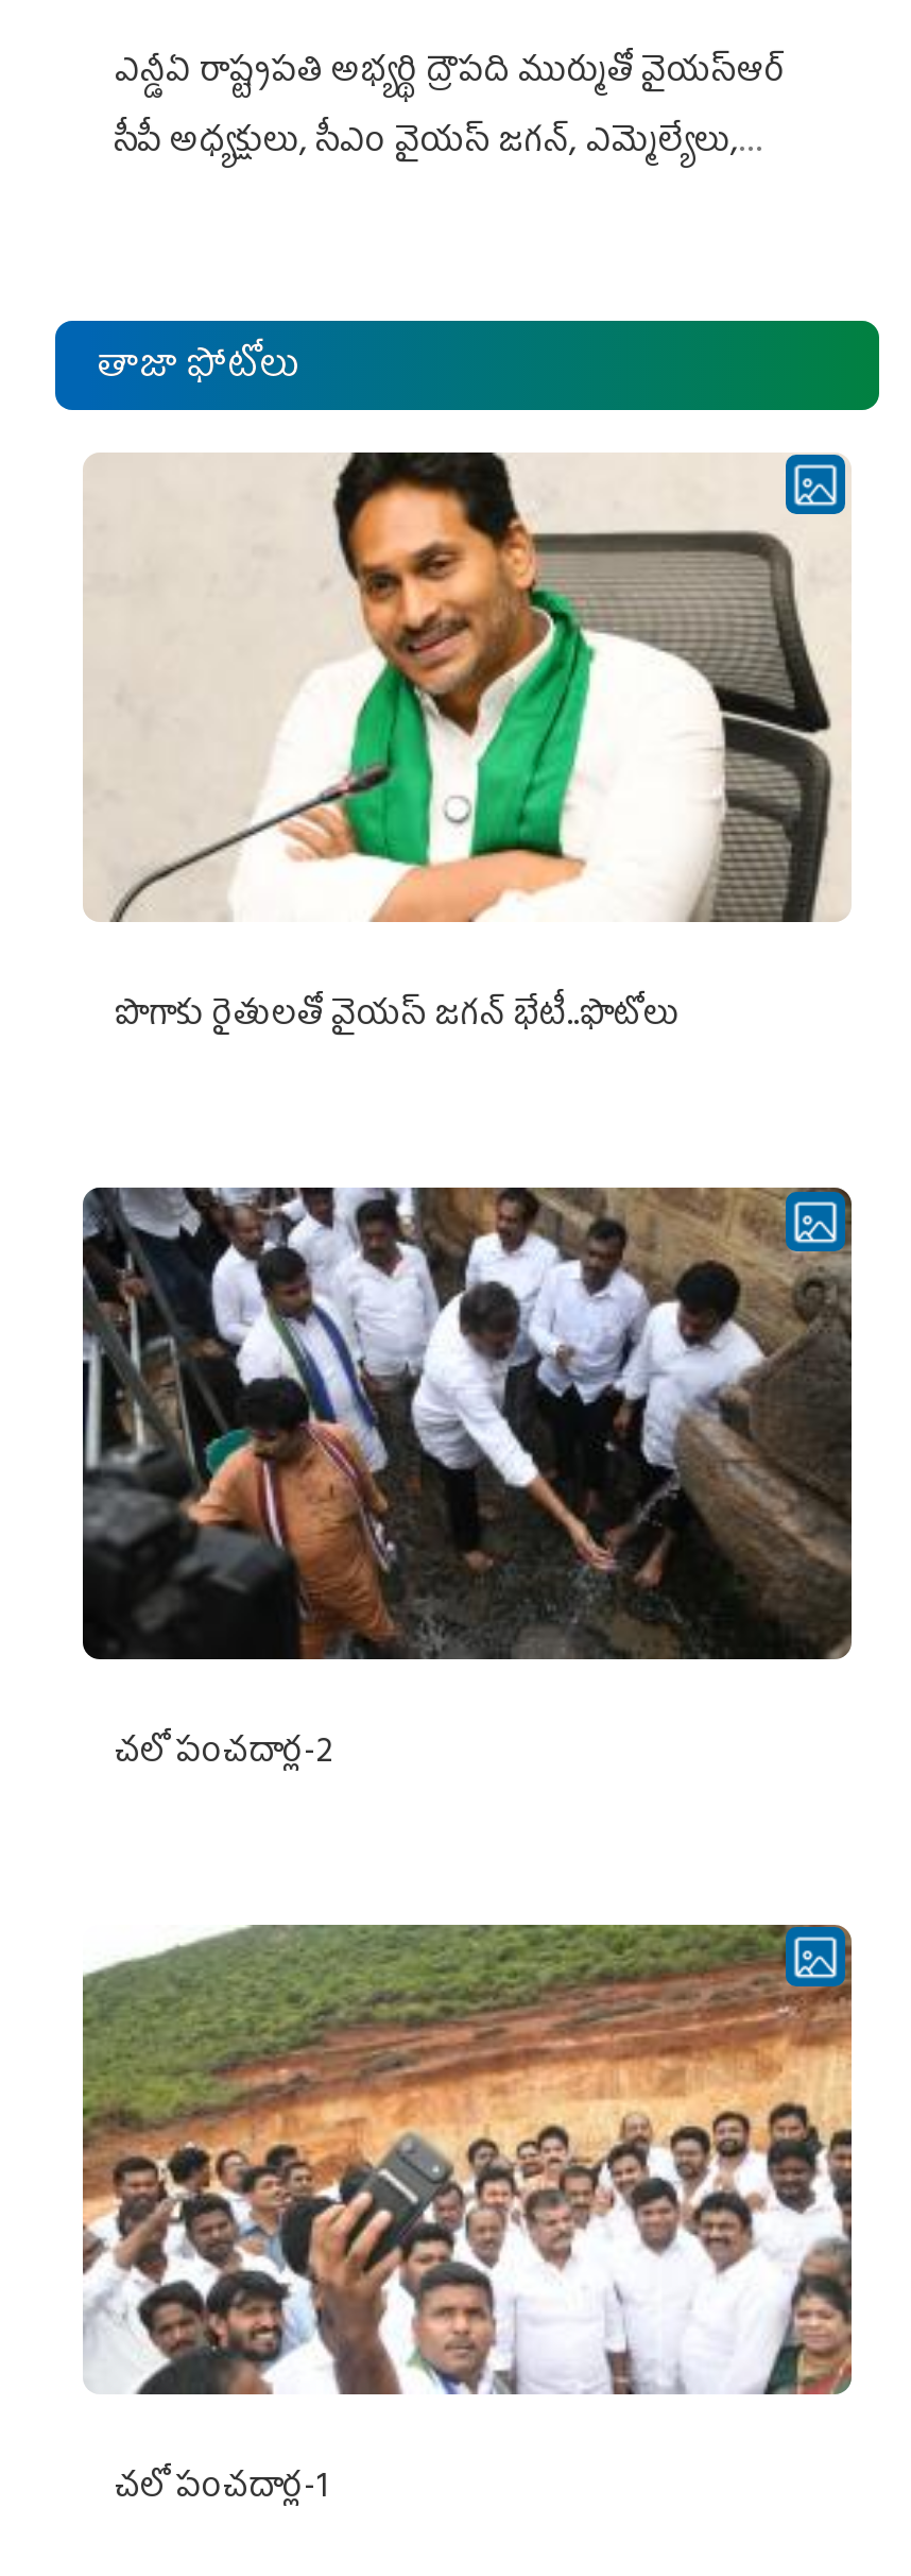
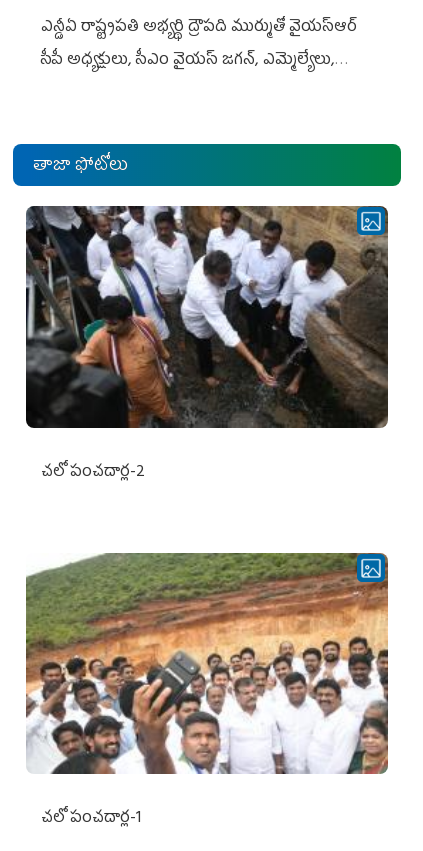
- [image]
- పొగాకు రైతులతో వైయస్‌ జగన్‌ భేటీ..ఫొటోలు
